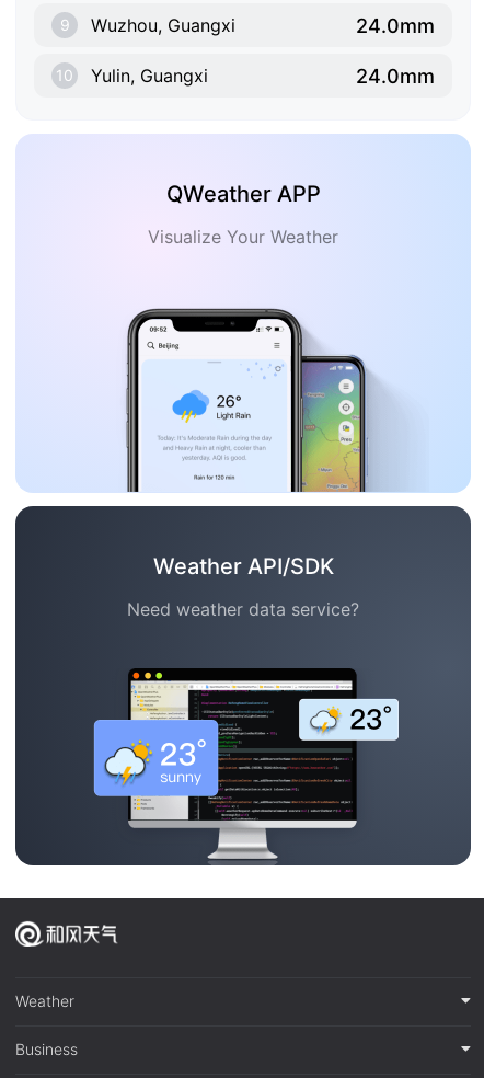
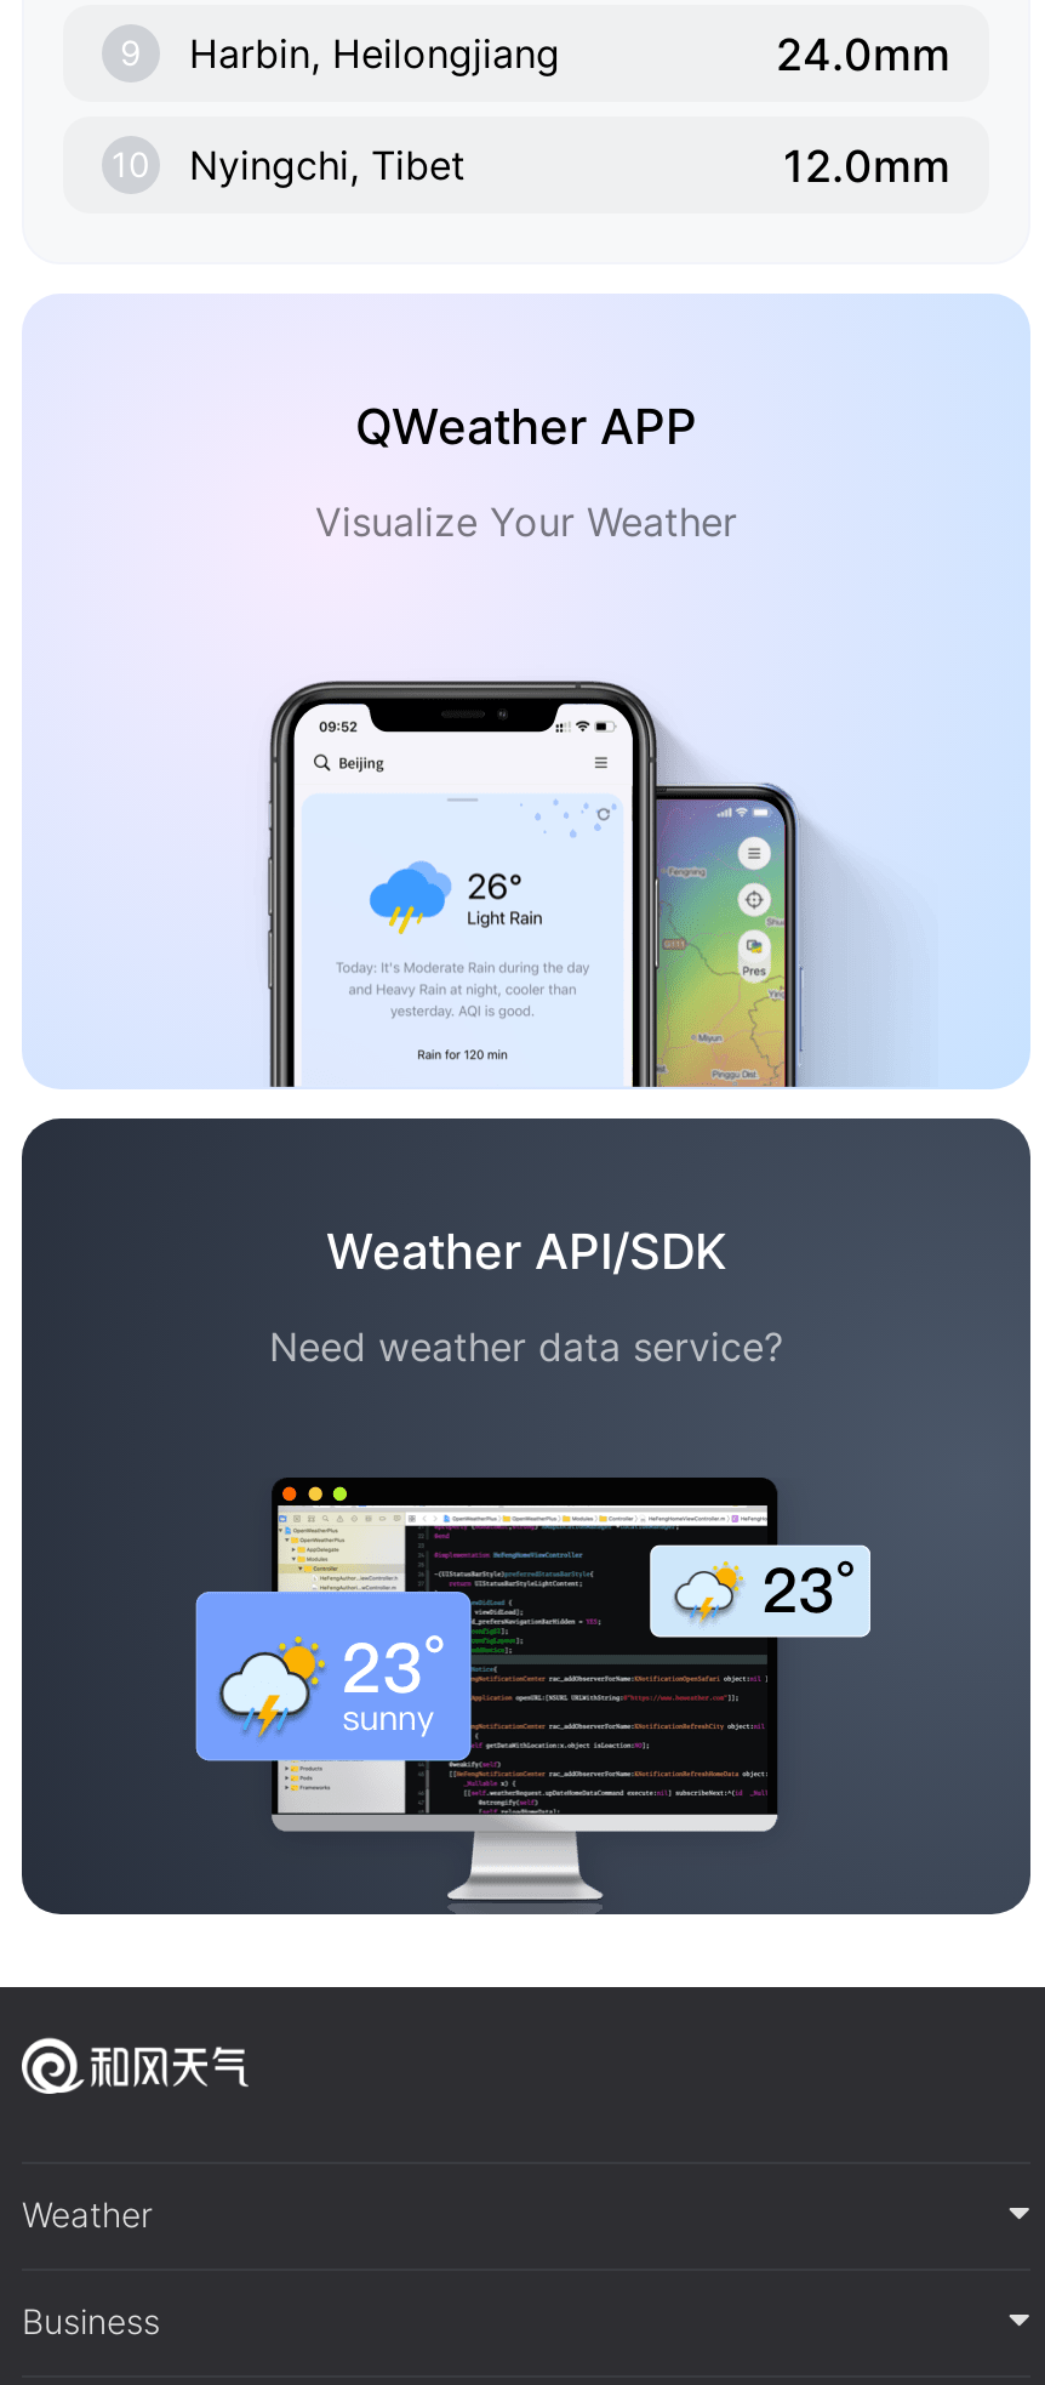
- Wuzhou, Guangxi
+ Harbin, Heilongjiang

- Yulin, Guangxi
- 24.0mm
+ Nyingchi, Tibet
+ 12.0mm
